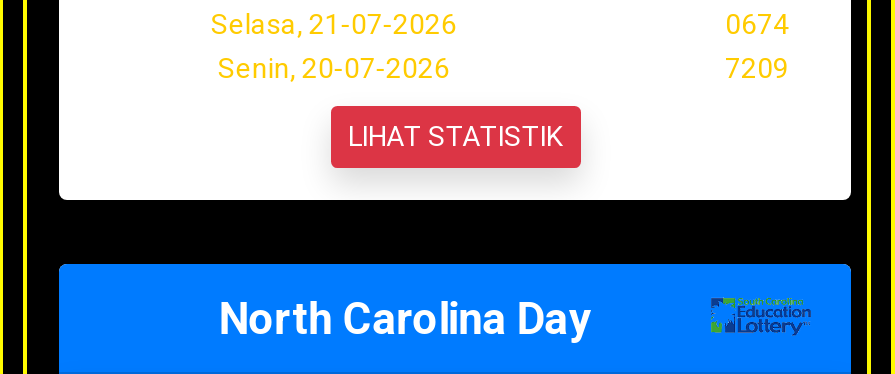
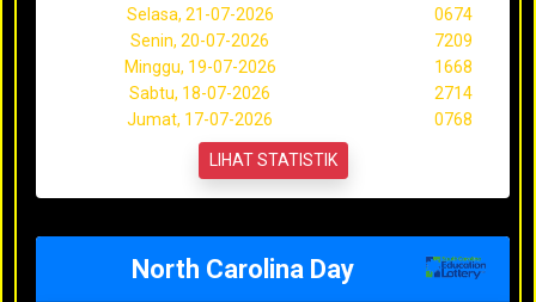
+ Minggu, 19-07-2026
+ 1668
+ Sabtu, 18-07-2026
+ 2714
+ Jumat, 17-07-2026
+ 0768
